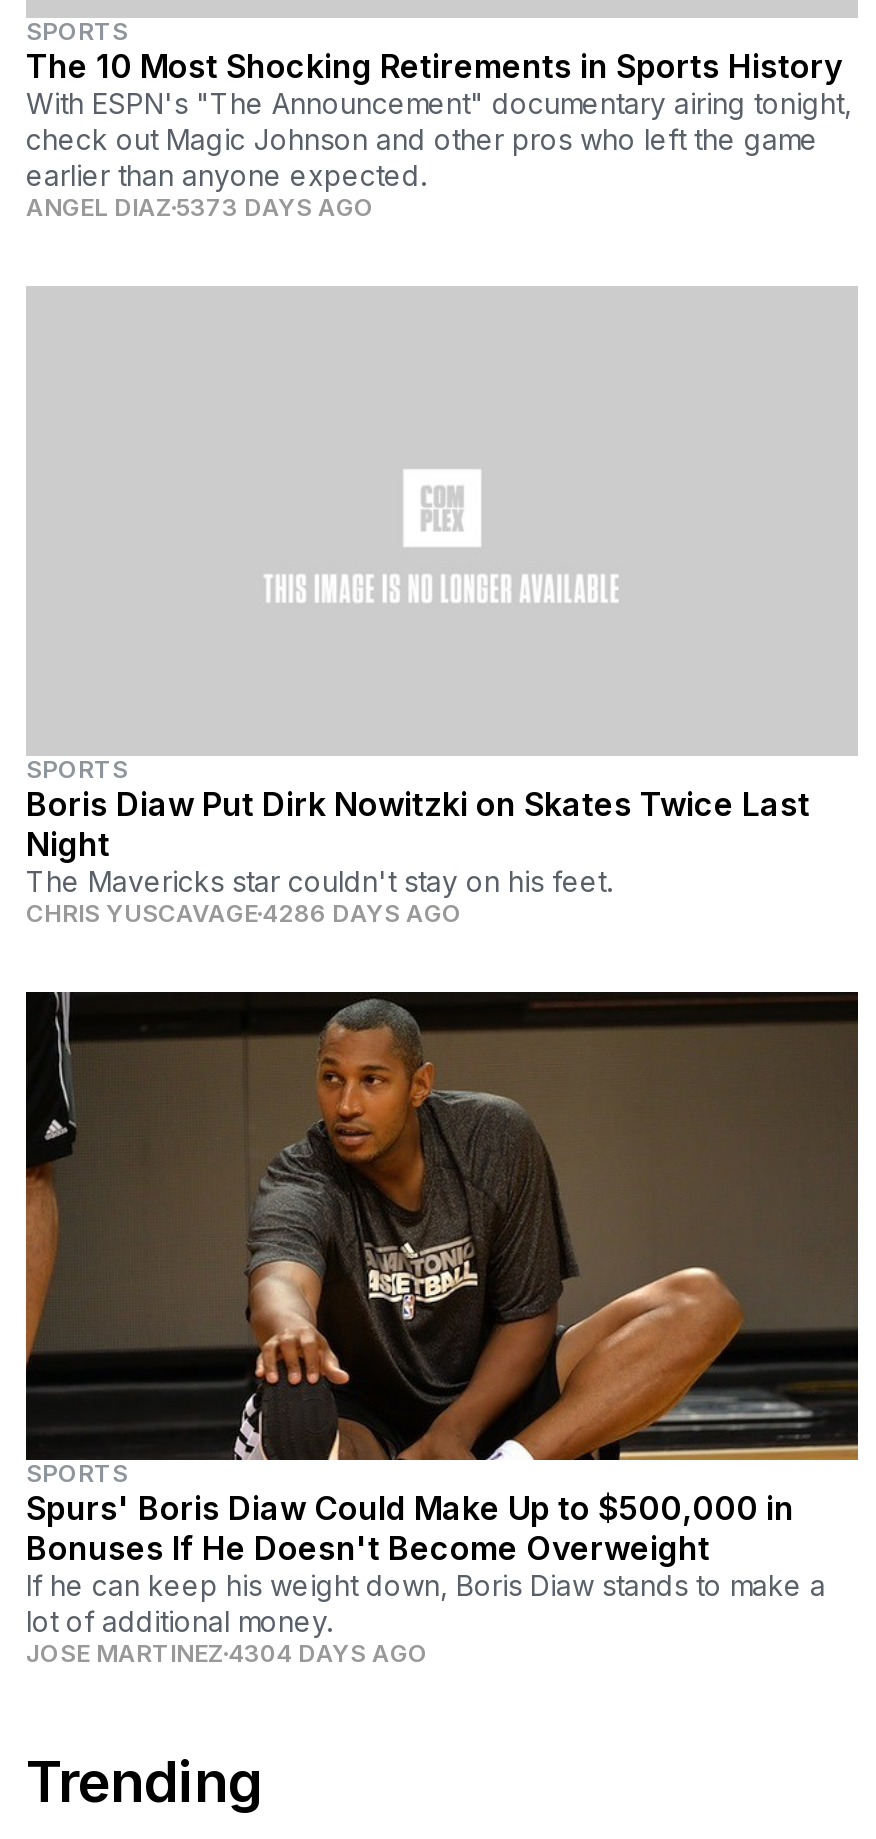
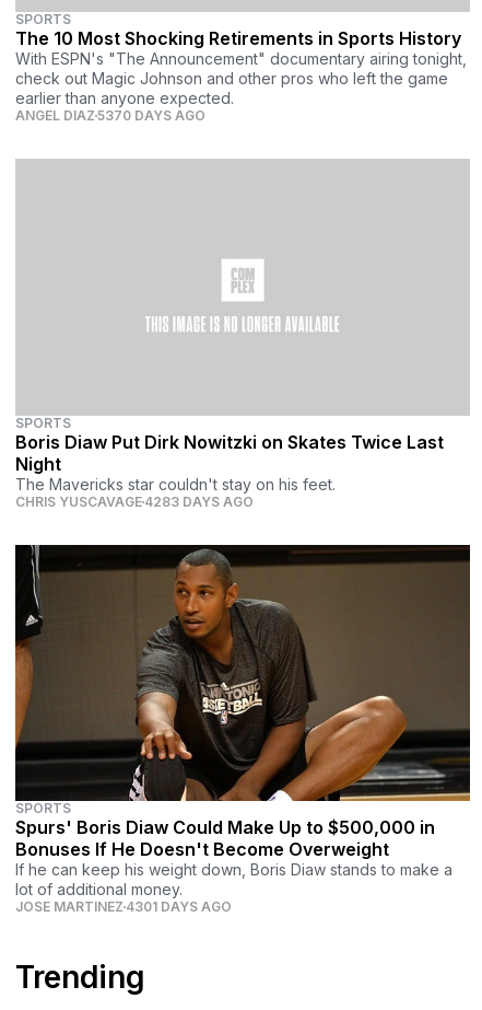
- ANGEL DIAZ 5373 DAYS AGO
+ ANGEL DIAZ 5370 DAYS AGO

- CHRIS YUSCAVAGE 4286 DAYS AGO
+ CHRIS YUSCAVAGE 4283 DAYS AGO

- JOSE MARTINEZ 4304 DAYS AGO
+ JOSE MARTINEZ 4301 DAYS AGO
